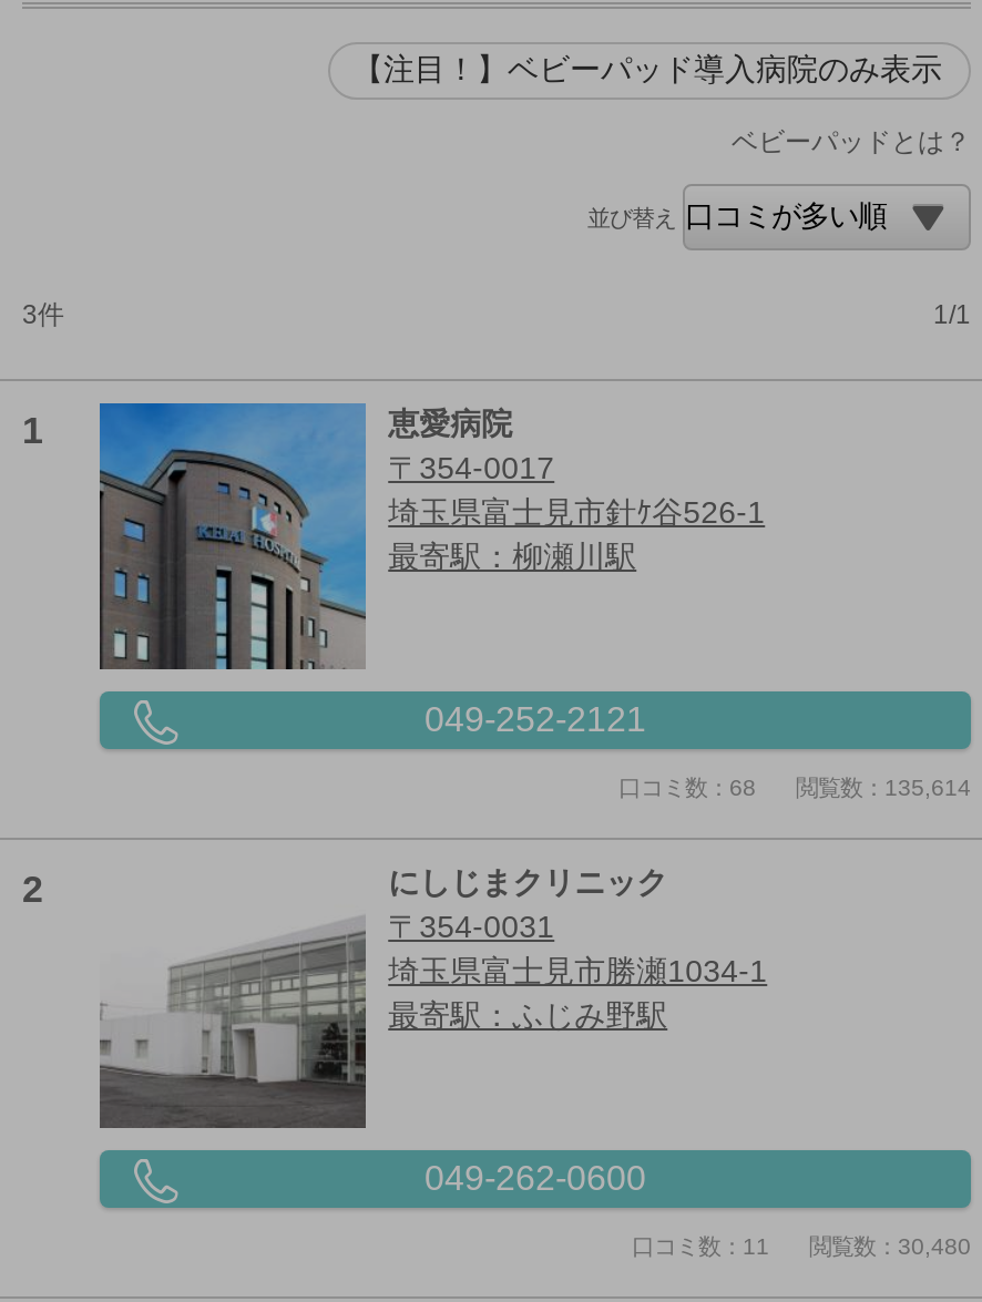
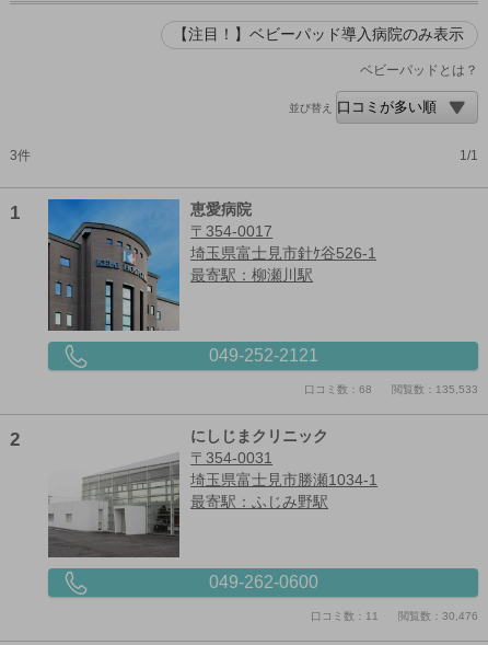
- 口コミ数：68 閲覧数：135,614
+ 口コミ数：68 閲覧数：135,533

- 口コミ数：11 閲覧数：30,480
+ 口コミ数：11 閲覧数：30,476
